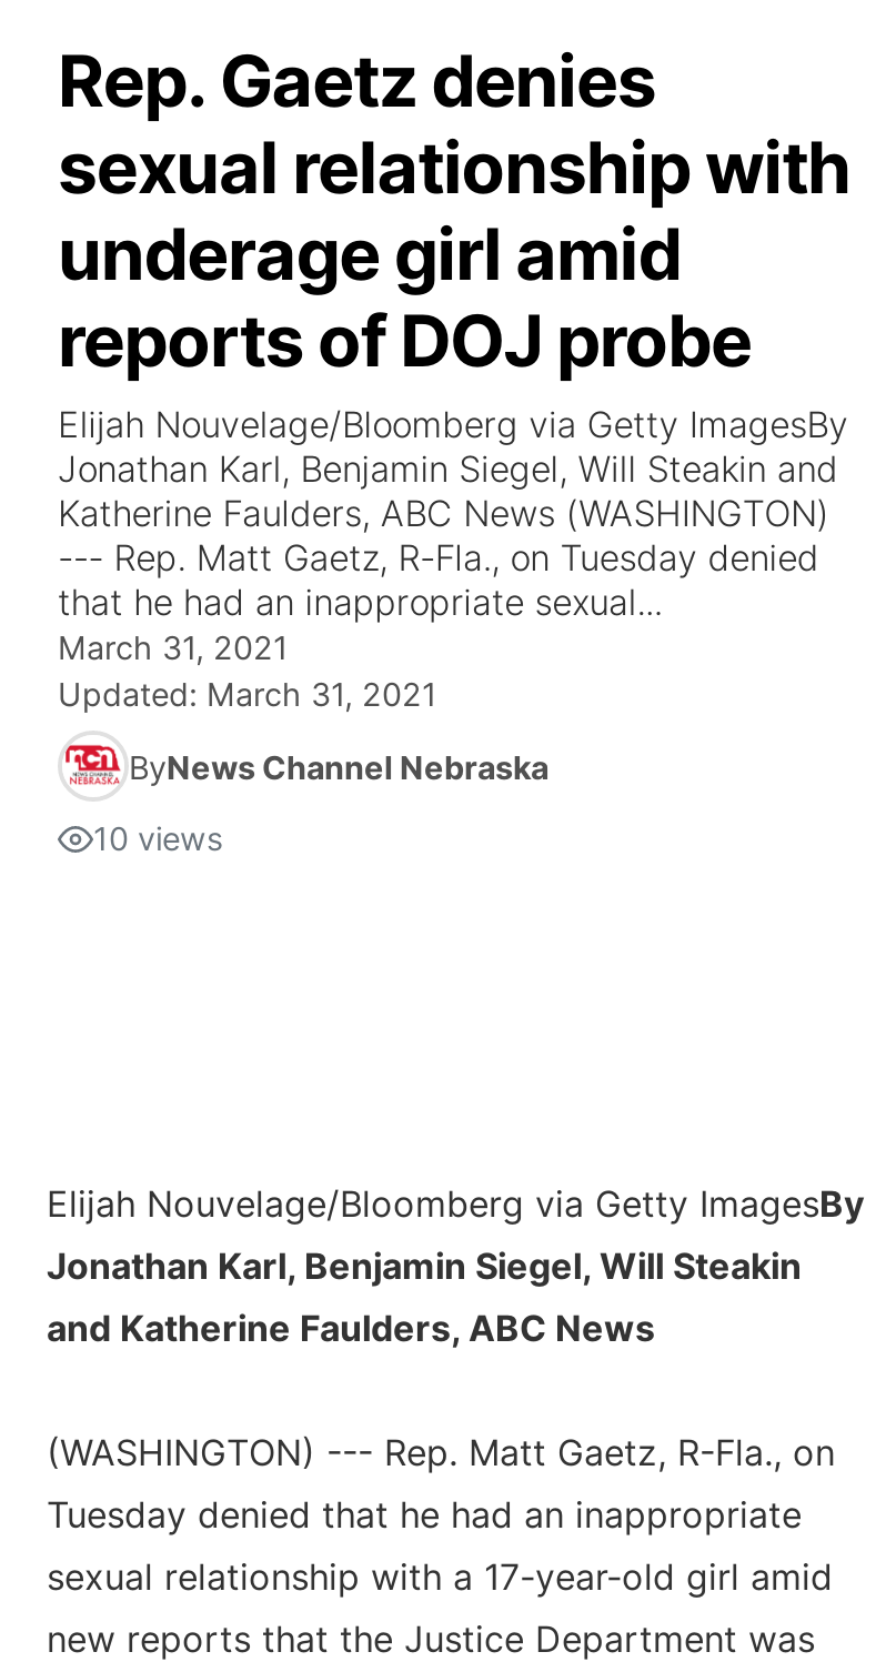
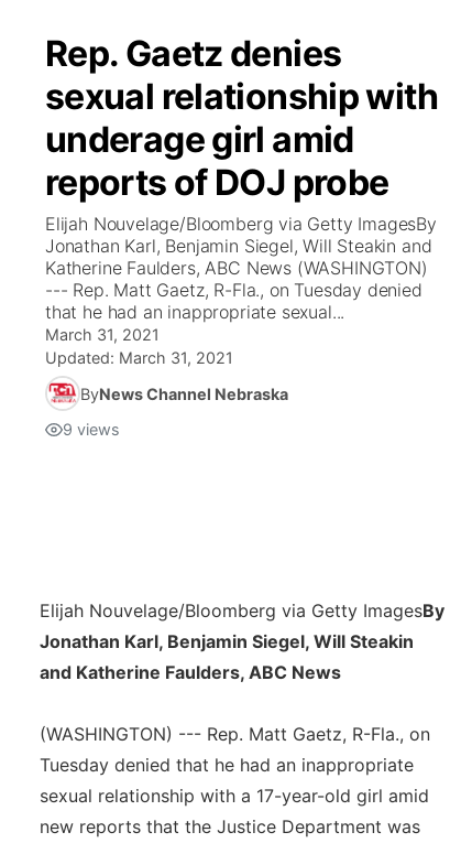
- 10 views
+ 9 views
